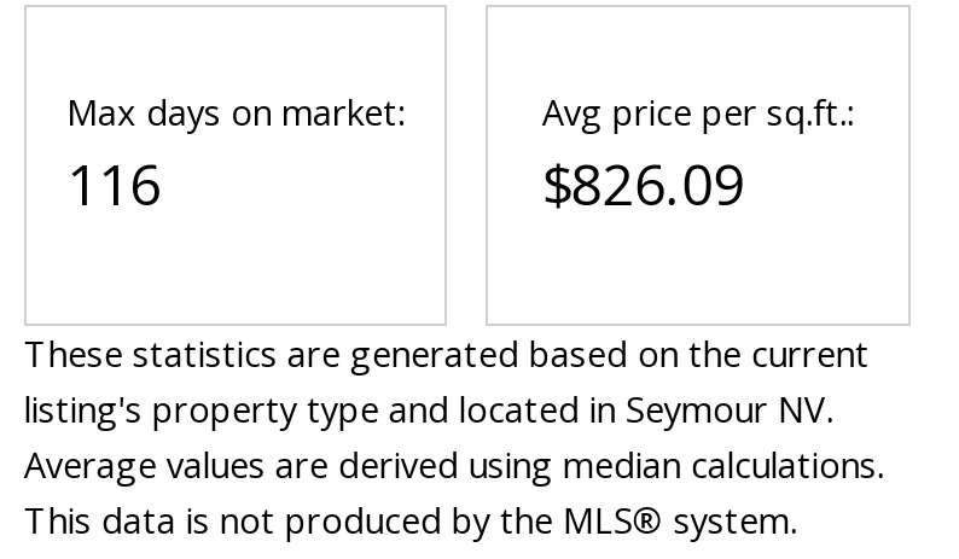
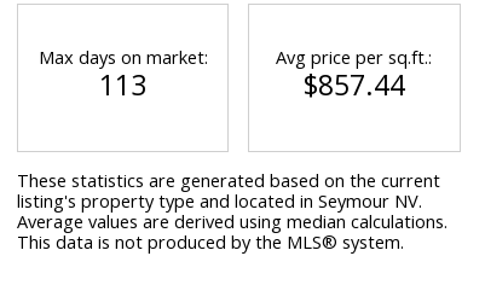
- 116
+ 113

- $826.09
+ $857.44
